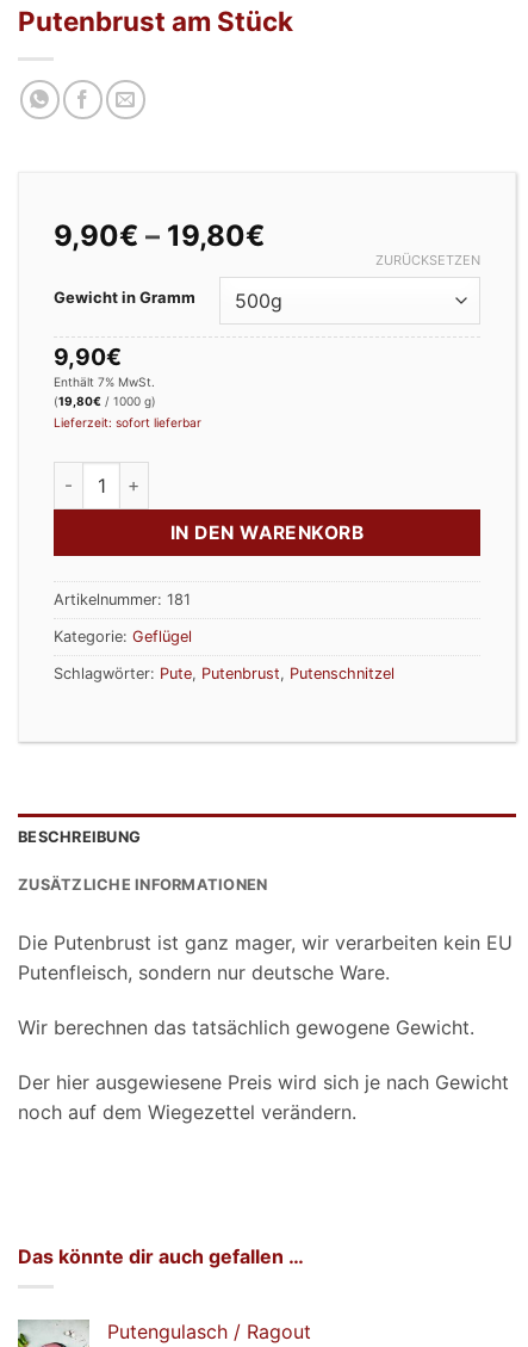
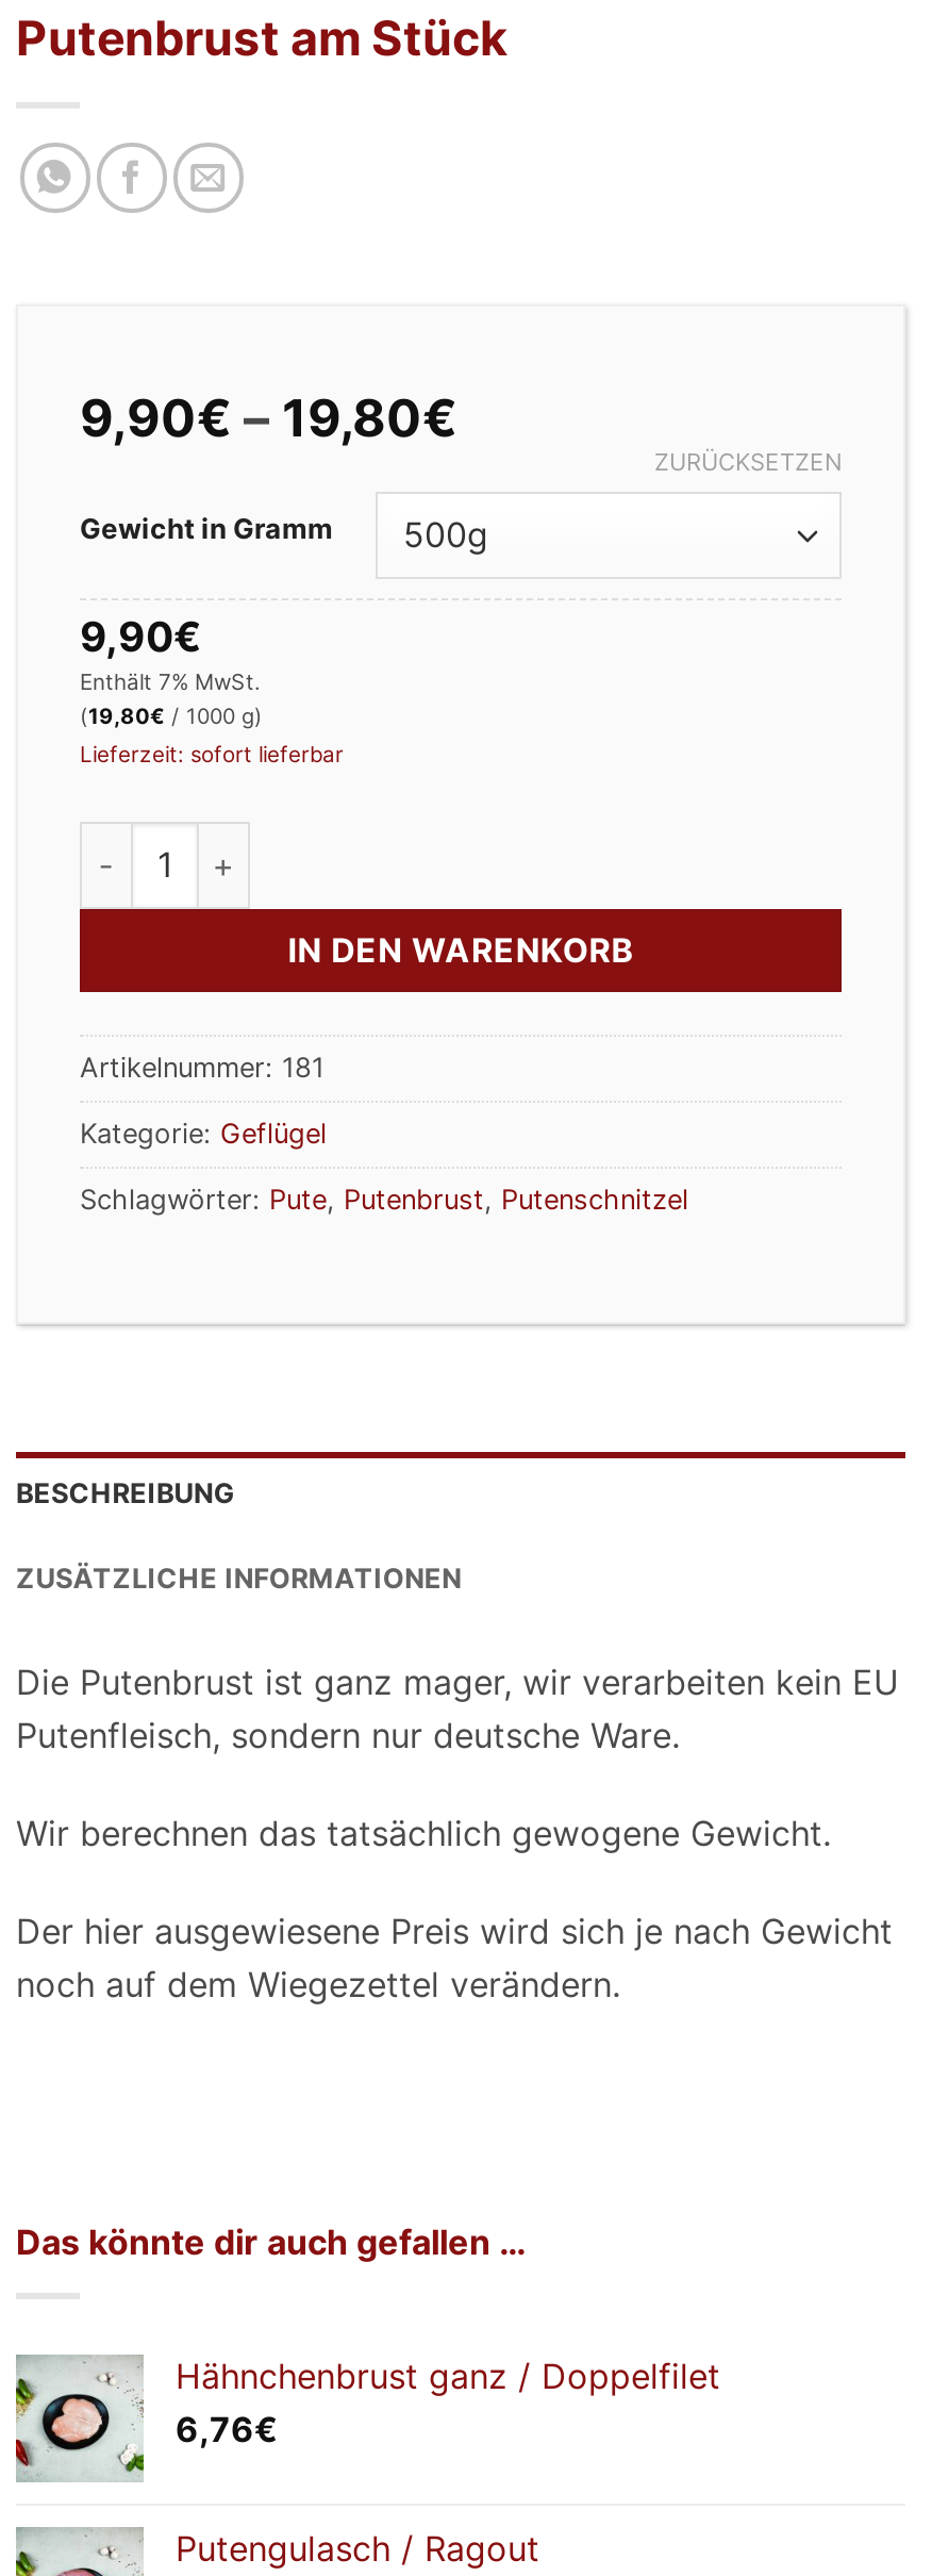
+ [image]
+ Hähnchenbrust ganz / Doppelfilet
+ 6,76€
